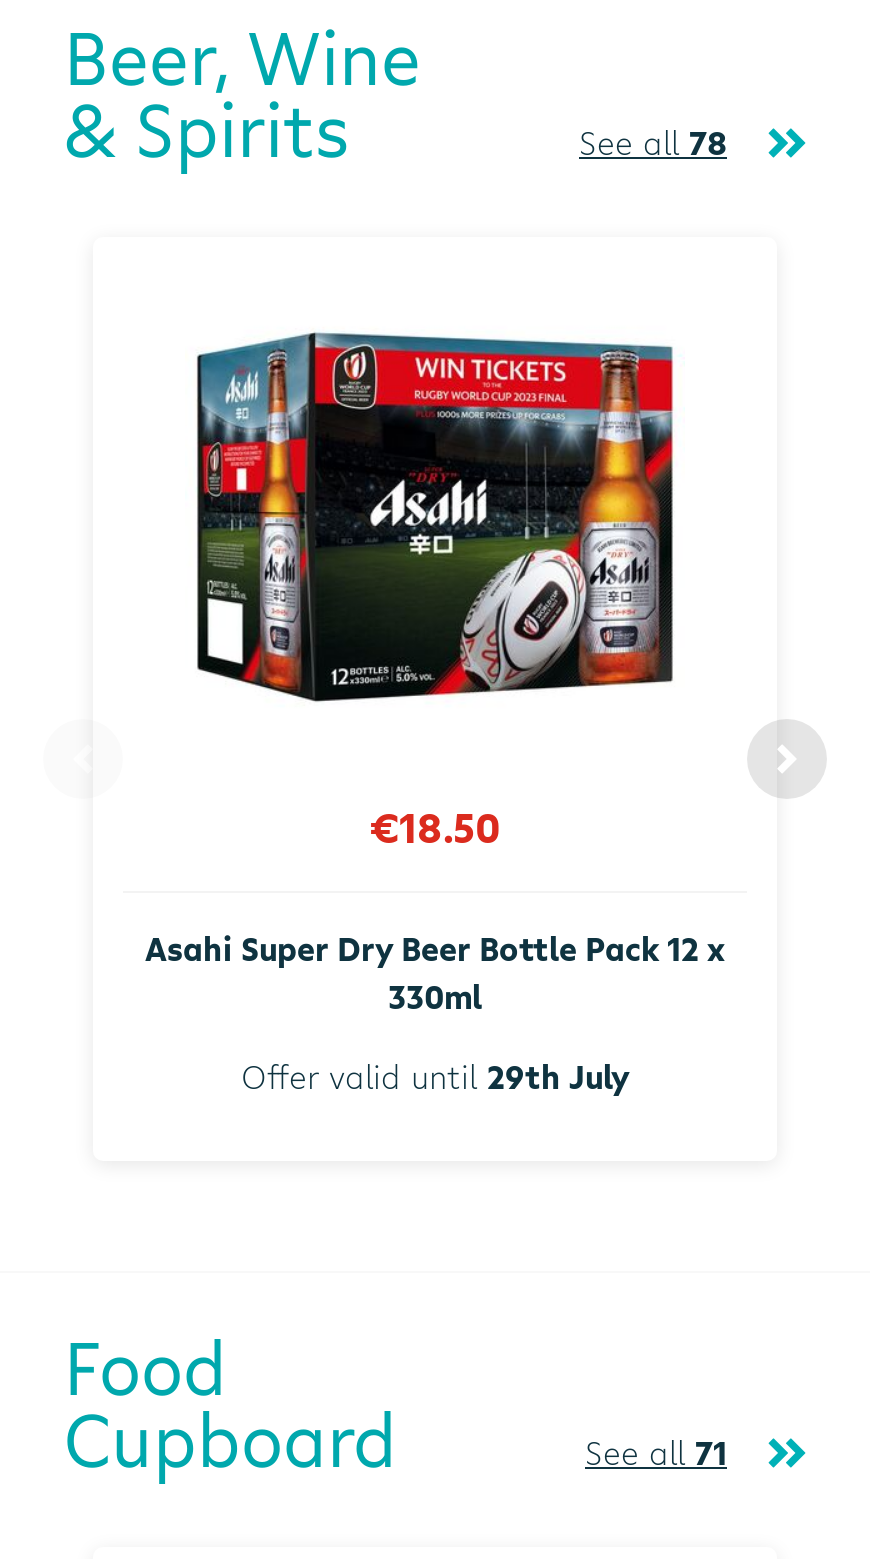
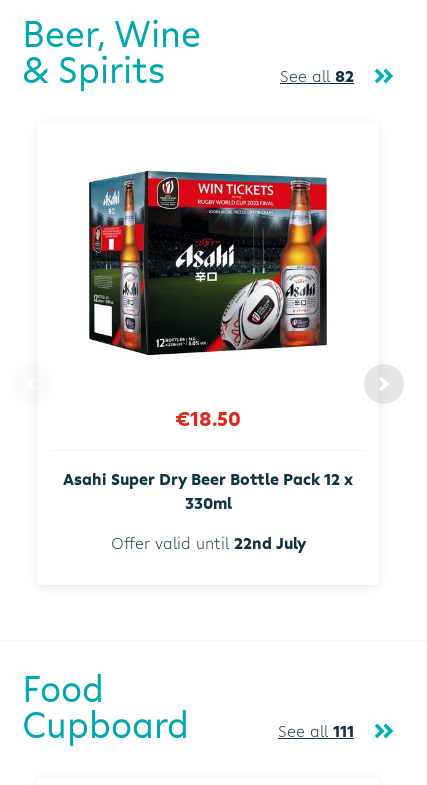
- See all 78
+ See all 82

- Offer valid until 29th July
+ Offer valid until 22nd July

- See all 71
+ See all 111
